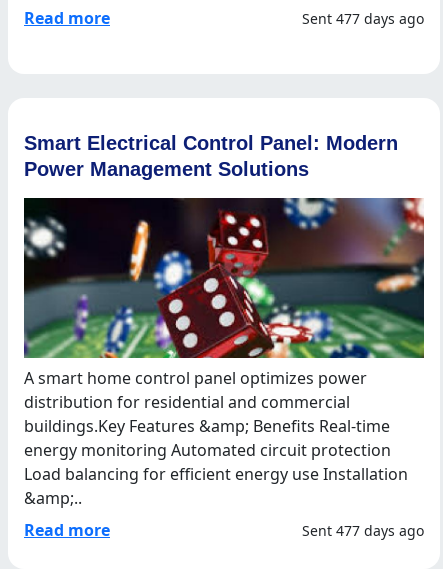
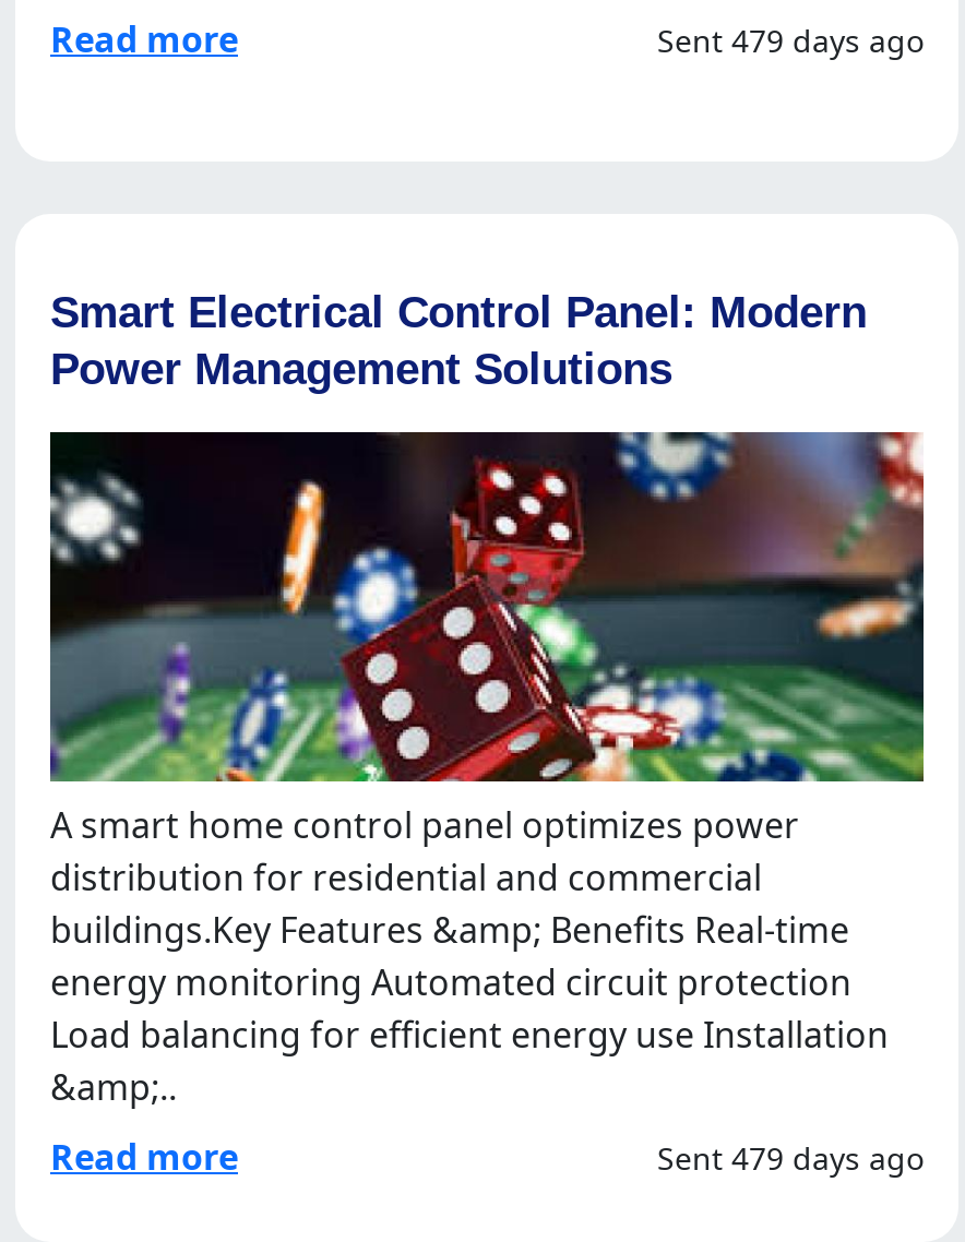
- Sent 477 days ago
+ Sent 479 days ago

- Sent 477 days ago
+ Sent 479 days ago
